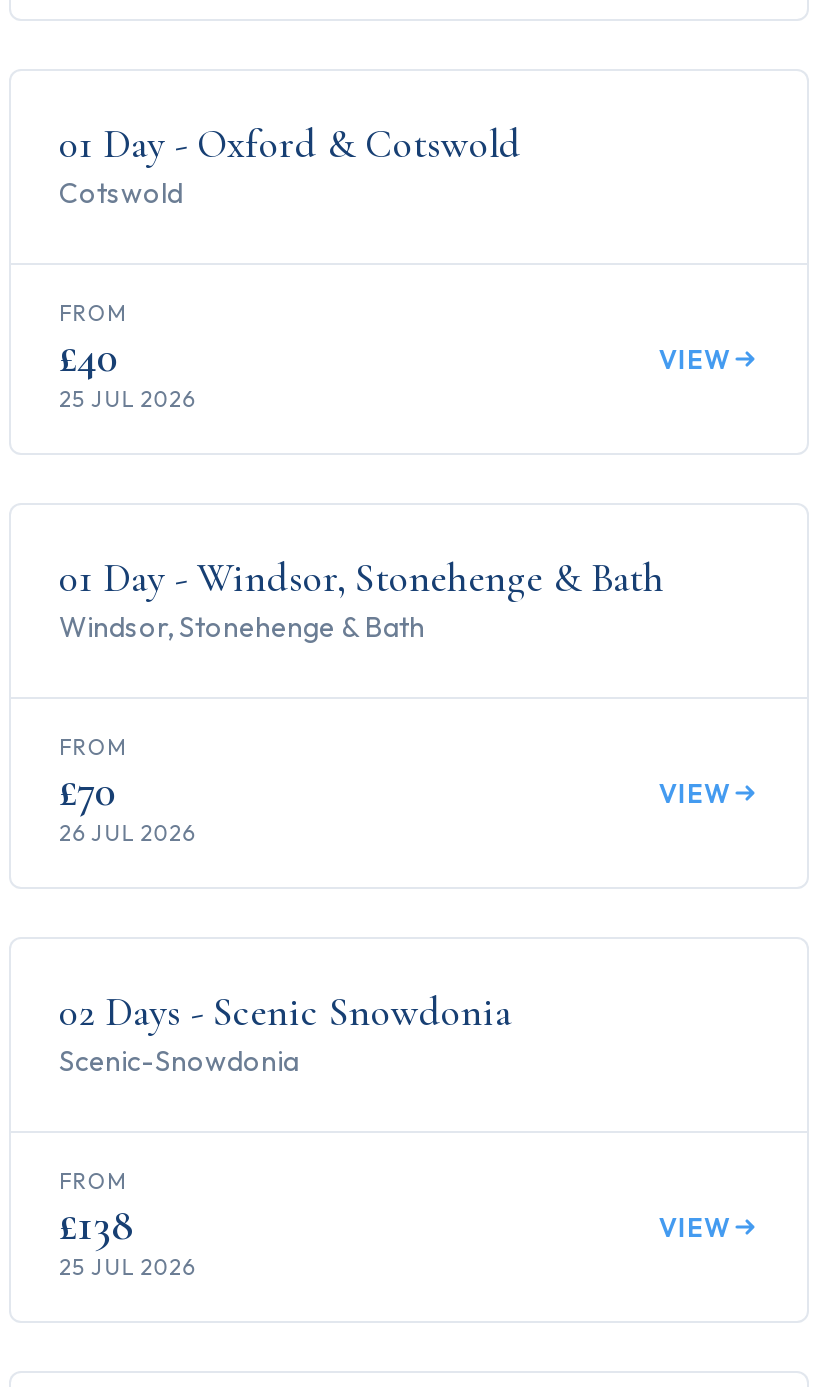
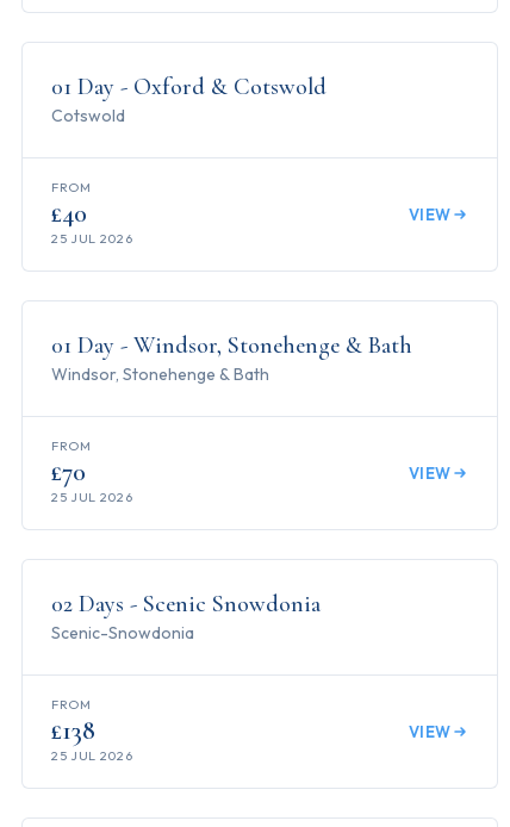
- 26 JUL 2026
+ 25 JUL 2026
